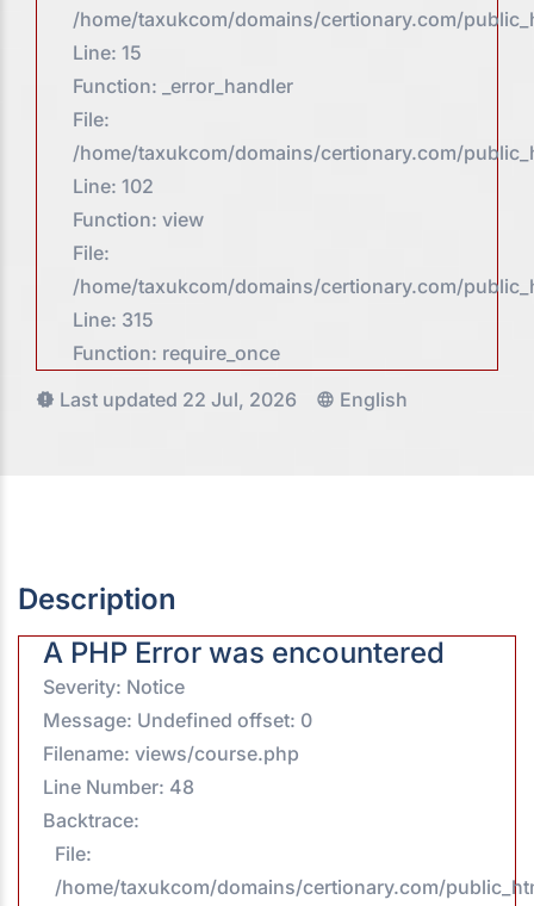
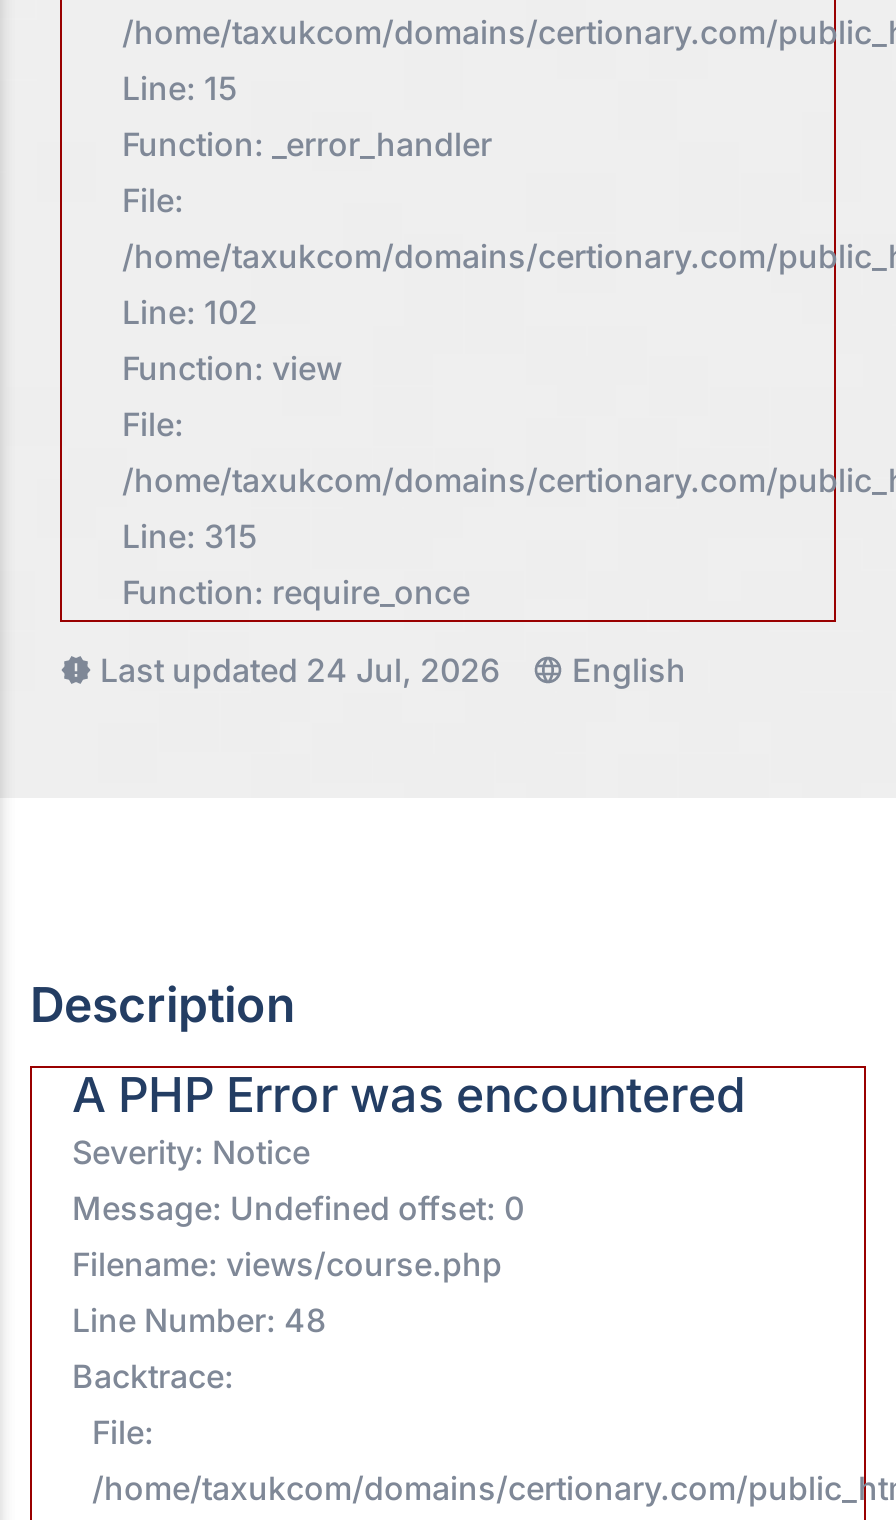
- Last updated 22 Jul, 2026
+ Last updated 24 Jul, 2026
